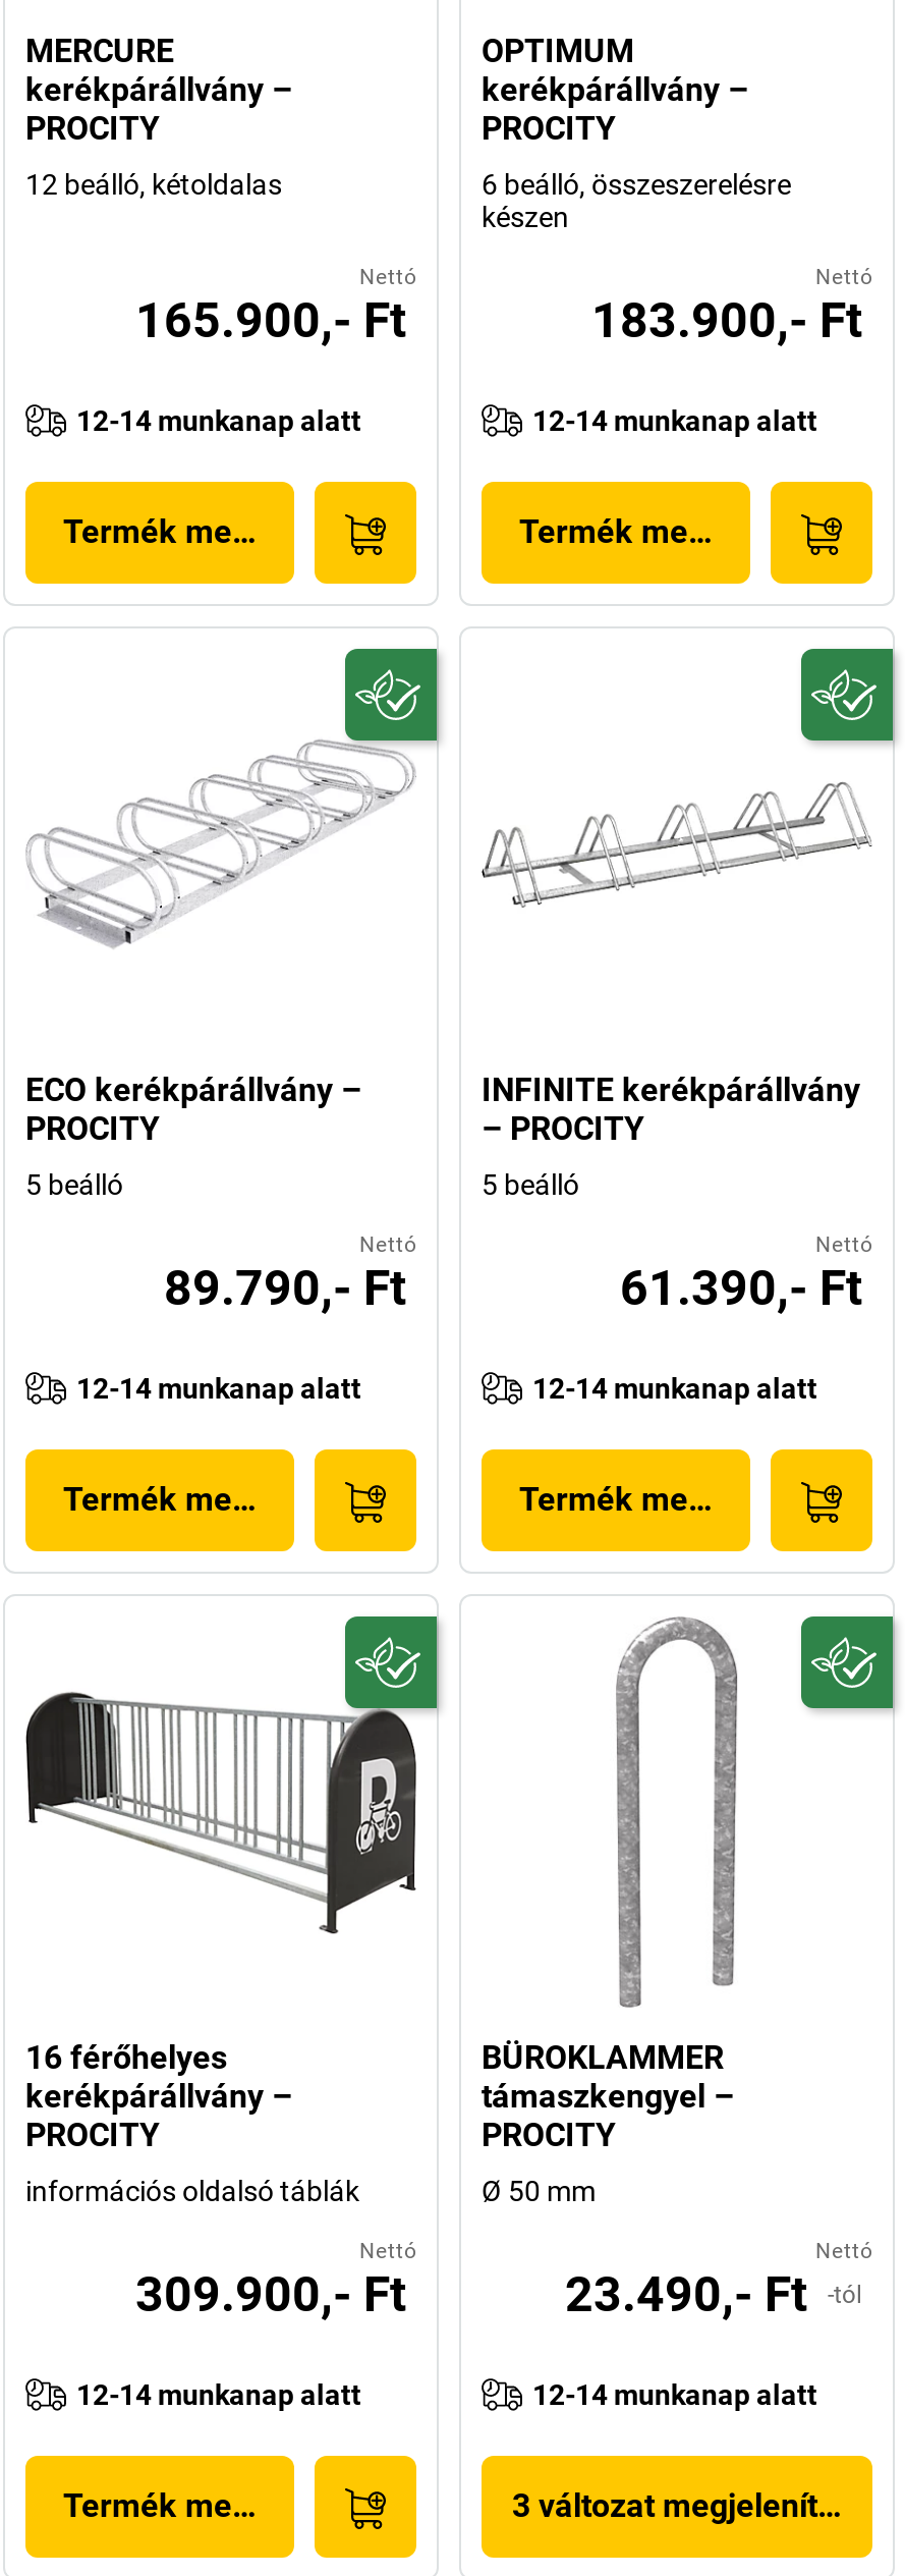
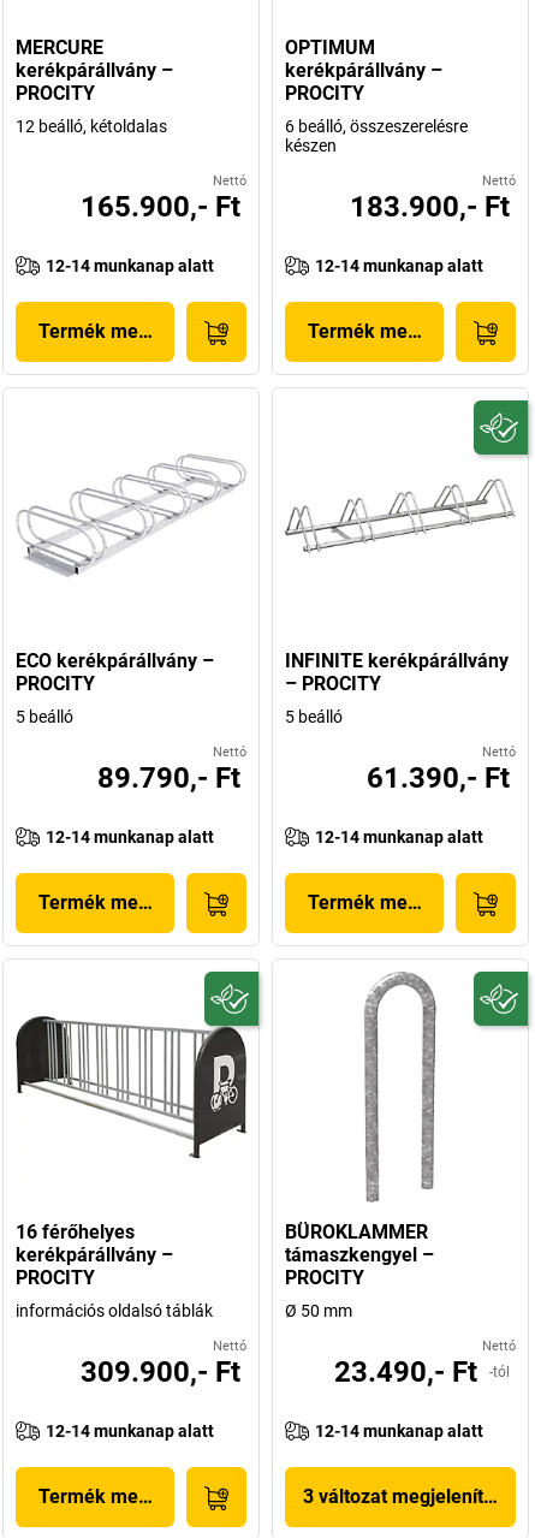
- [image]
